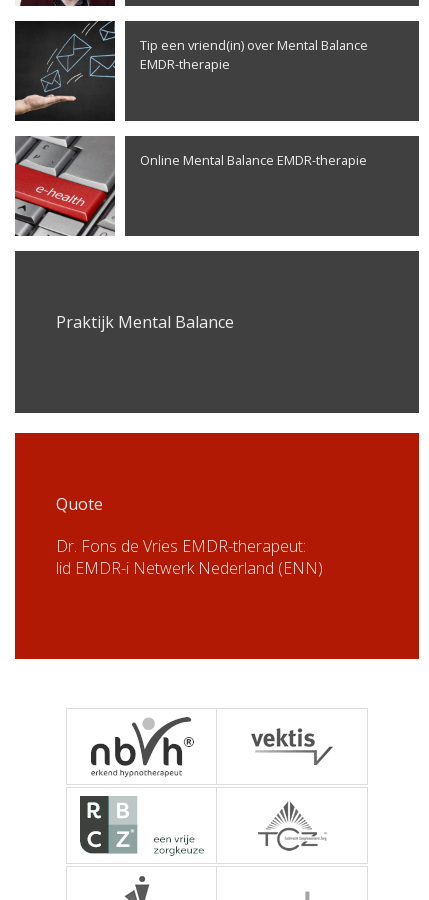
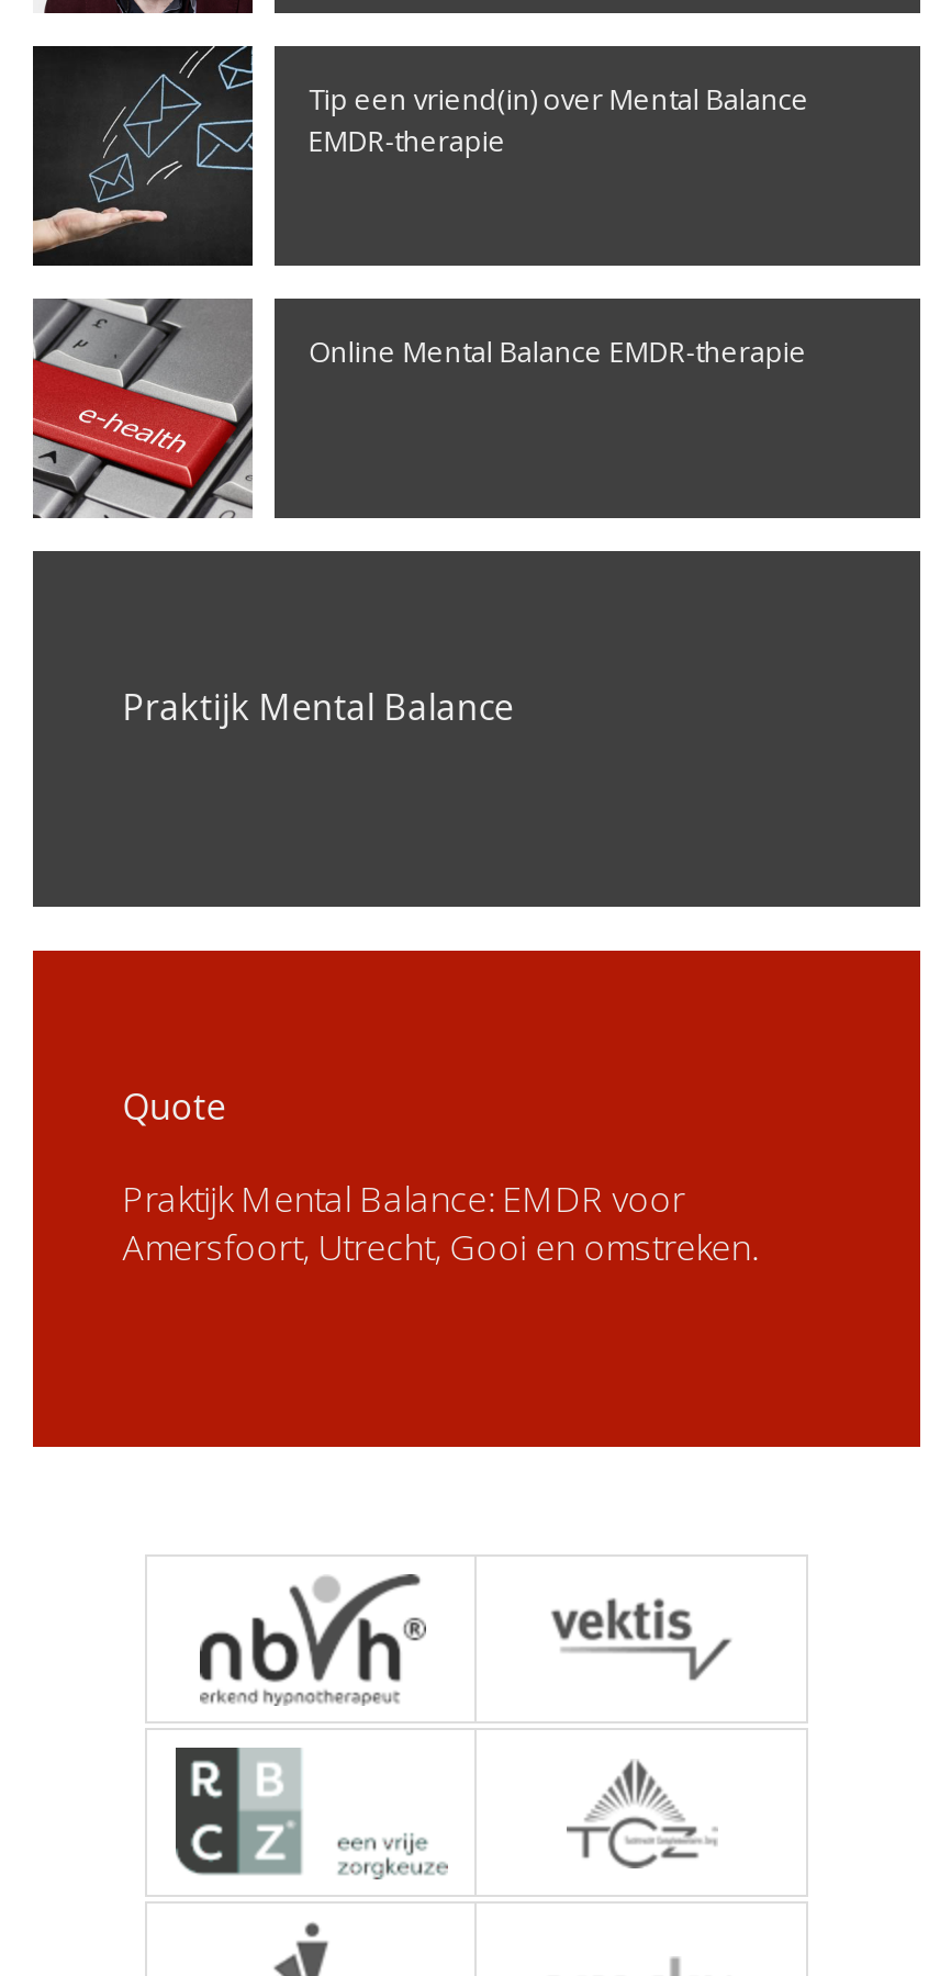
- Dr. Fons de Vries EMDR-therapeut:
- lid EMDR-i Netwerk Nederland (ENN)
+ Praktijk Mental Balance: EMDR voor
+ Amersfoort, Utrecht, Gooi en omstreken.
